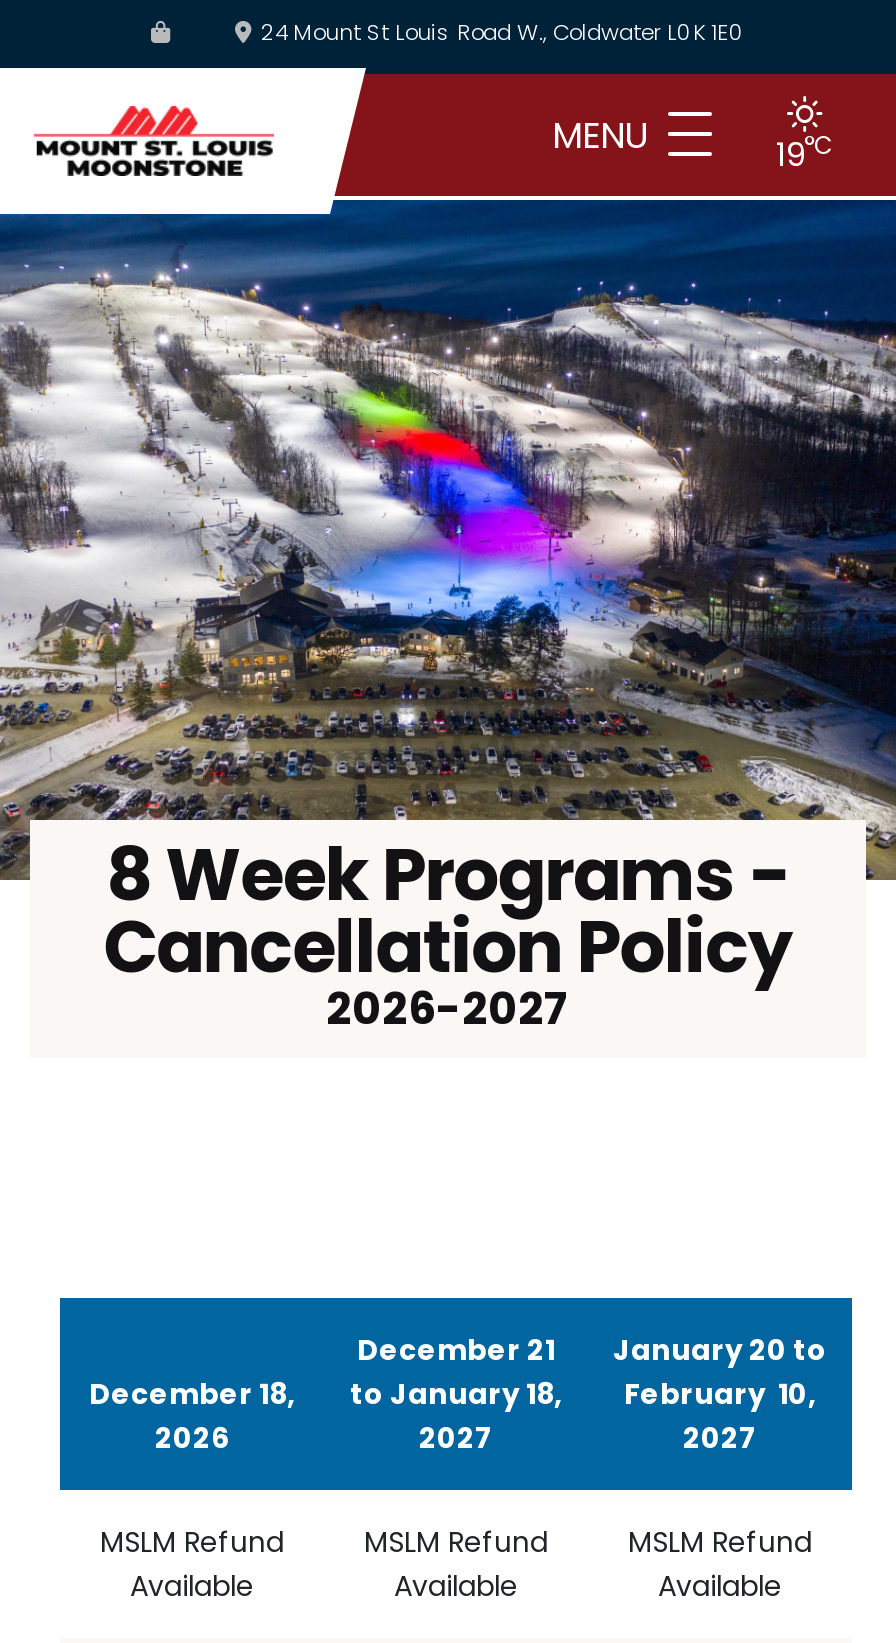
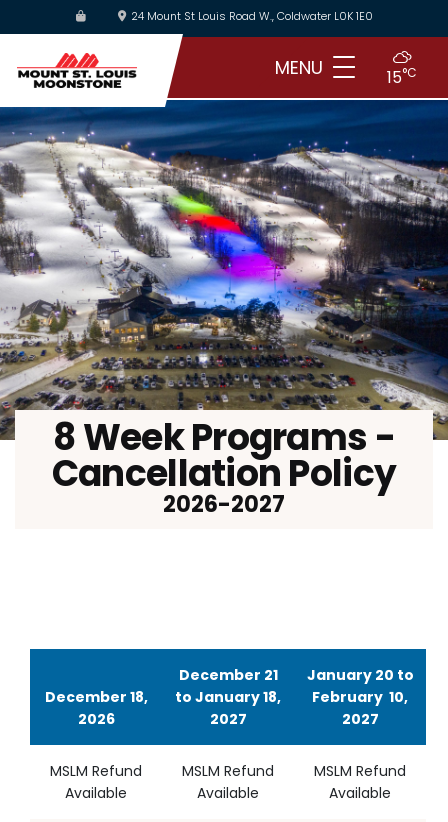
- 19°C
+ 15°C
